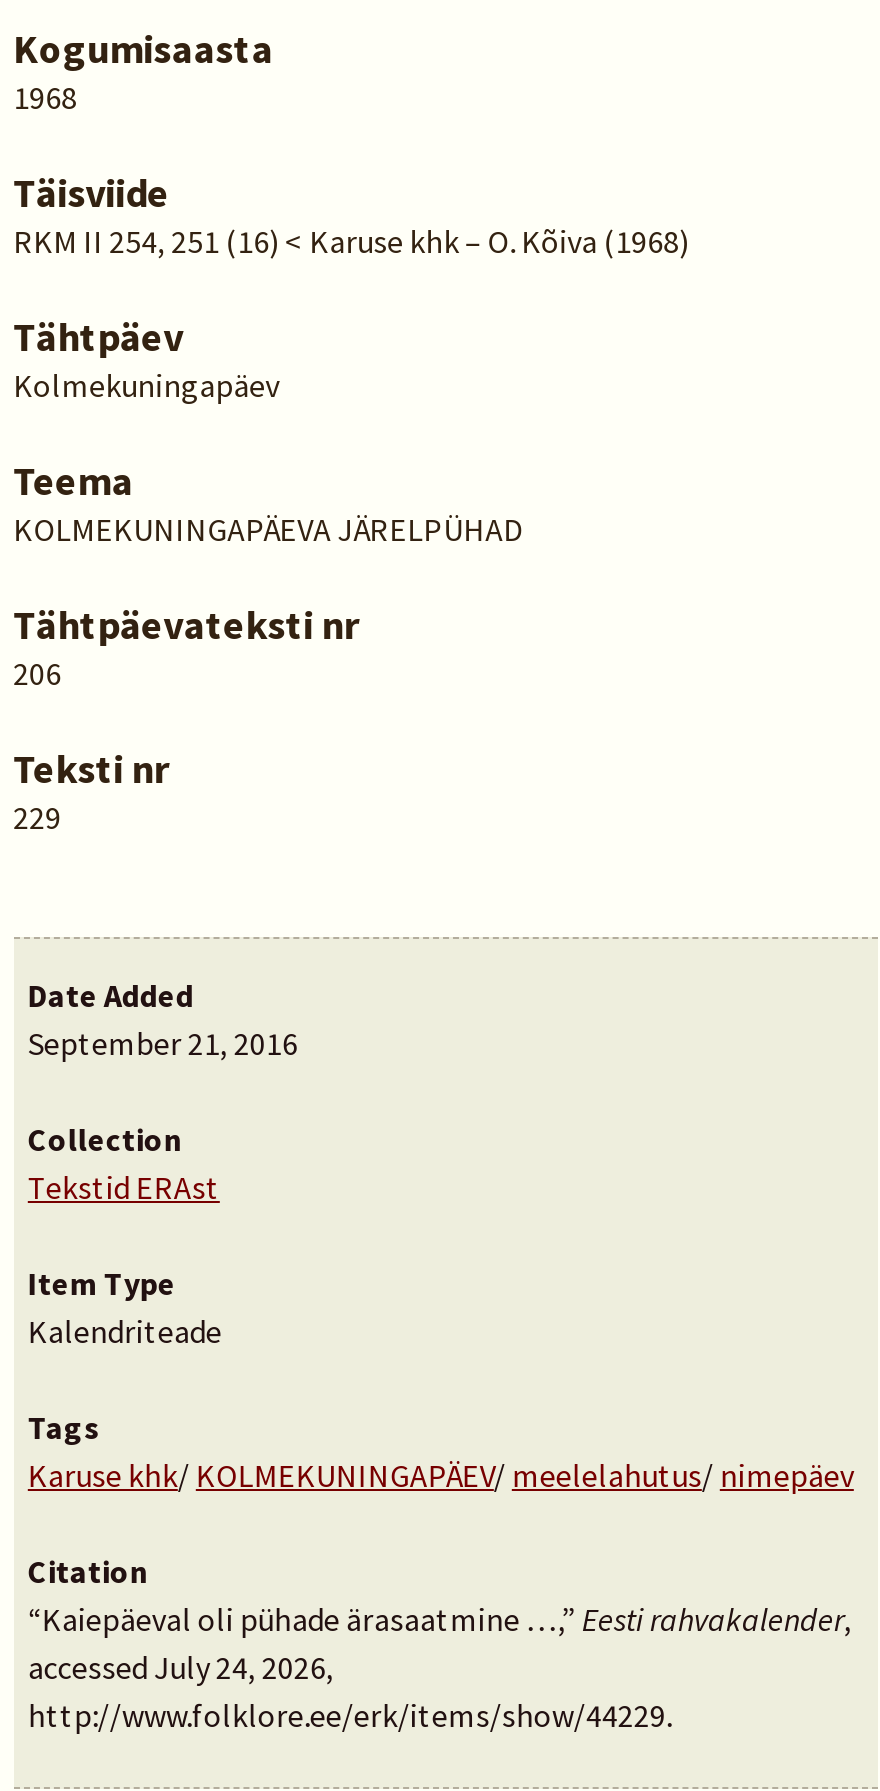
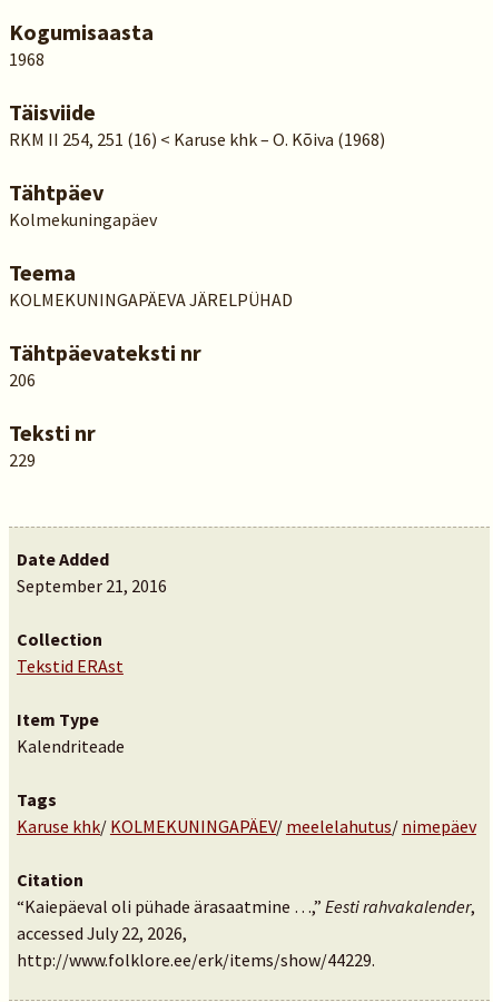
- accessed July 24, 2026,
+ accessed July 22, 2026,
